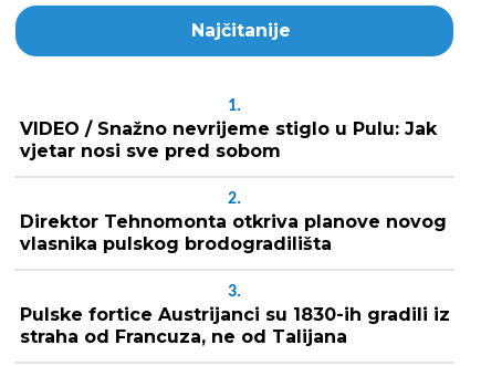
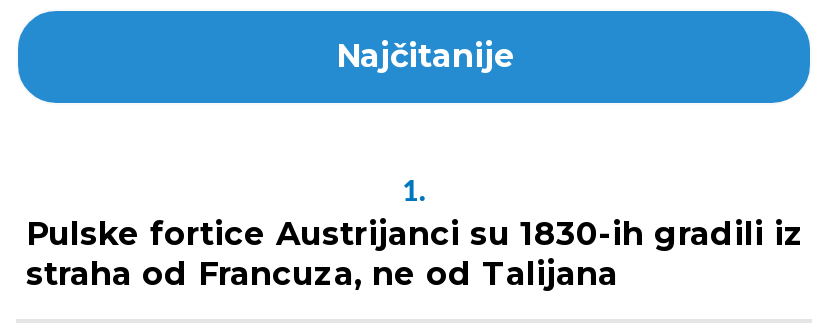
- VIDEO / Snažno nevrijeme stiglo u Pulu: Jak
- vjetar nosi sve pred sobom
- 2.
- Direktor Tehnomonta otkriva planove novog
- vlasnika pulskog brodogradilišta
- 3.
